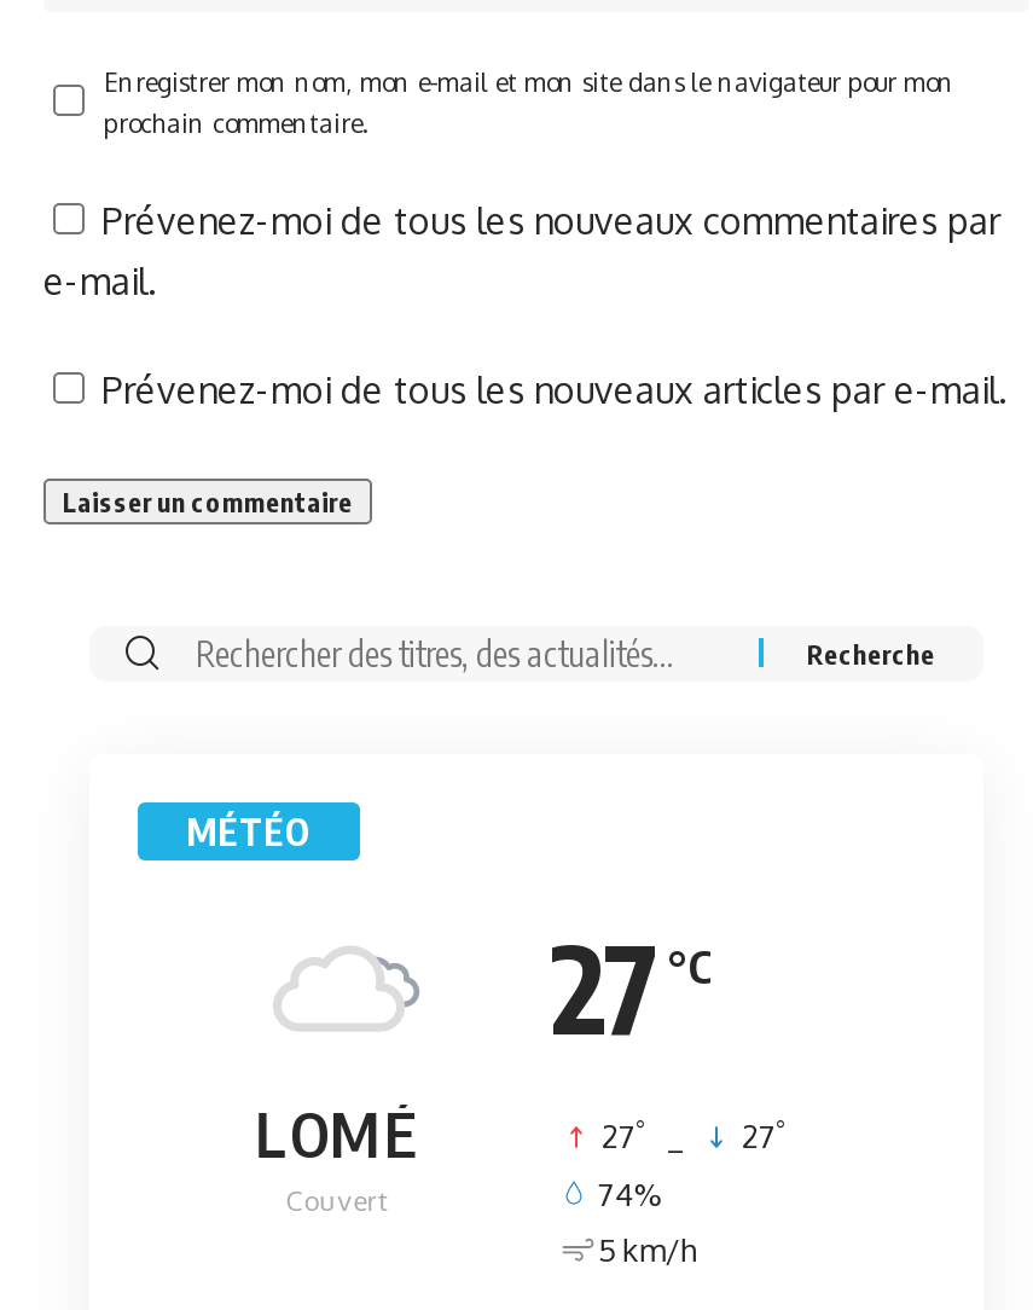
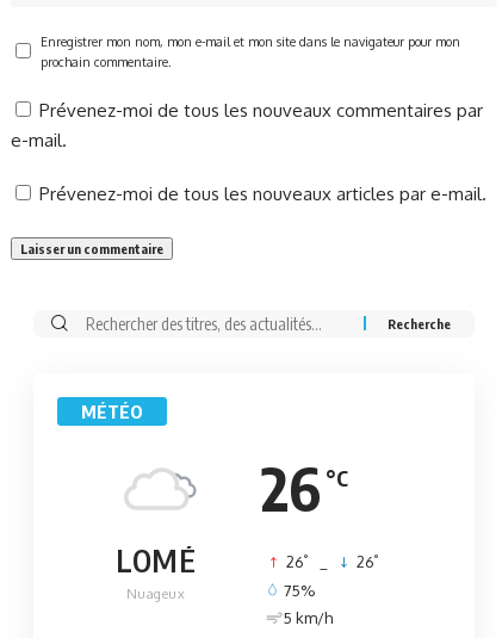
- 27 °C
+ 26 °C

- 27°
+ 26°

- 27°
+ 26°

- Couvert
+ Nuageux

- 74%
+ 75%
